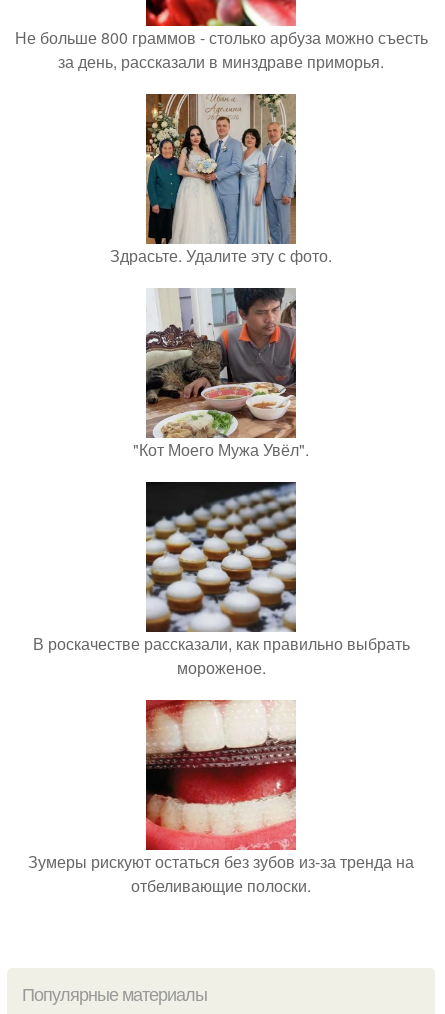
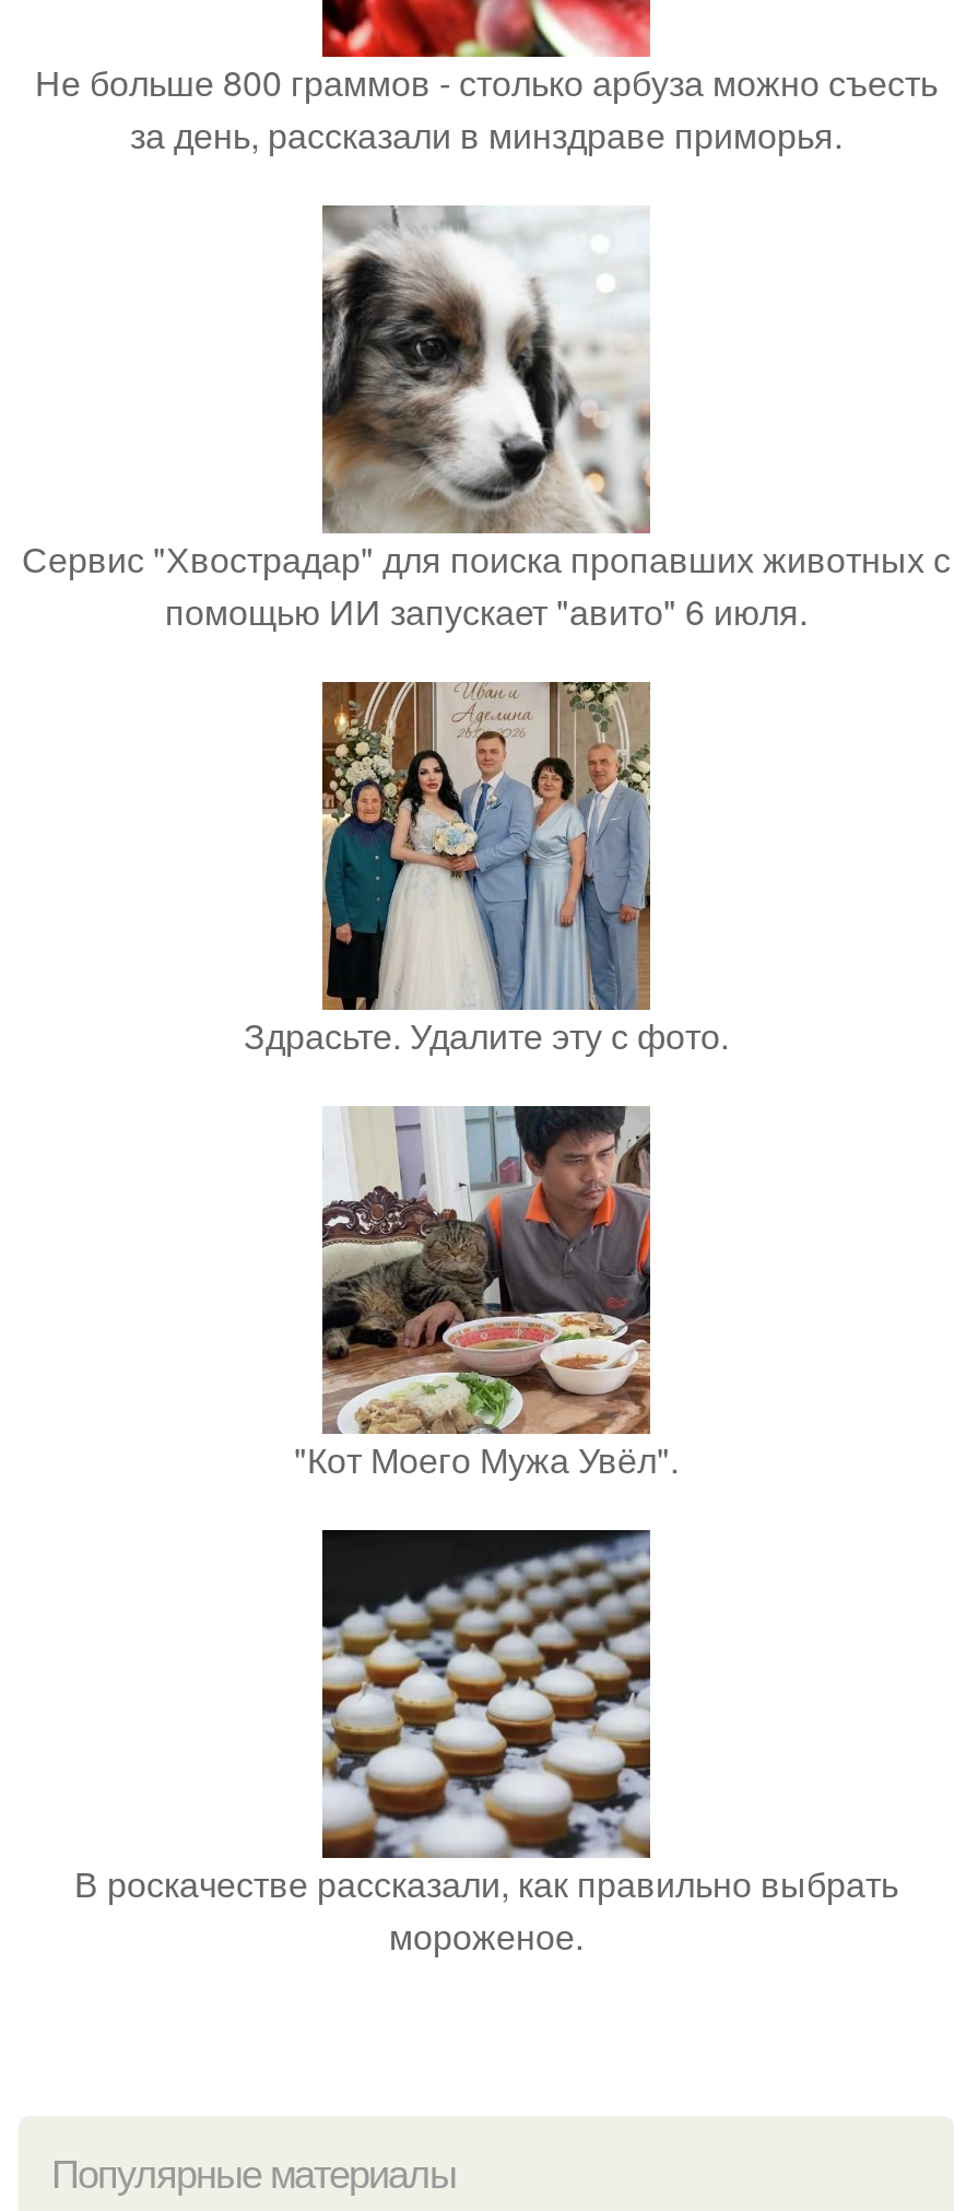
+ [image]
+ Сервис "Хвострадар" для поиска пропавших животных с
+ помощью ИИ запускает "авито" 6 июля.

moved down: [image] | Здрасьте. Удалите эту с фото. | "Кот Моего Мужа Увёл". | В роскачестве рассказали, как правильно выбрать | мороженое.

- [image]
- Зумеры рискуют остаться без зубов из-за тренда на
- отбеливающие полоски.
